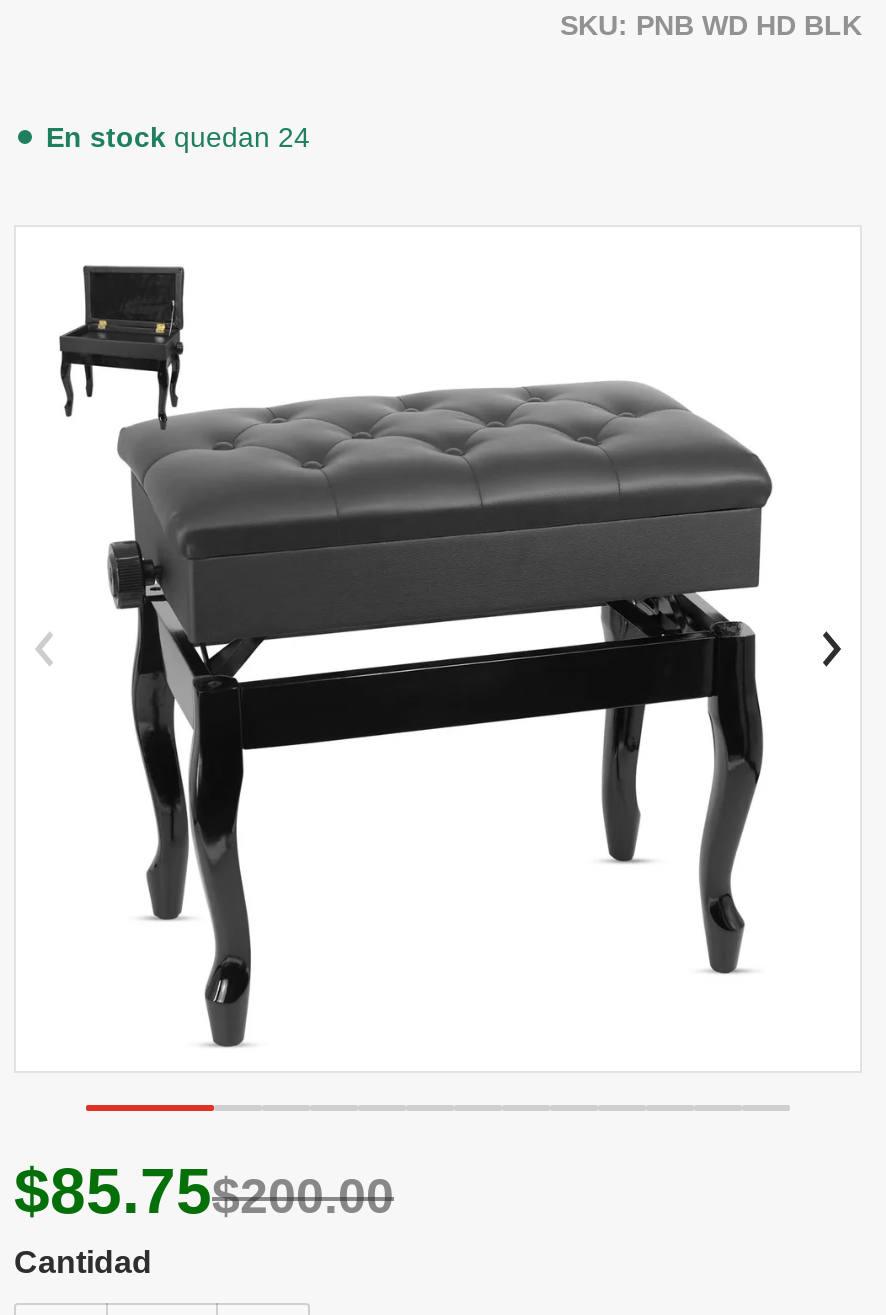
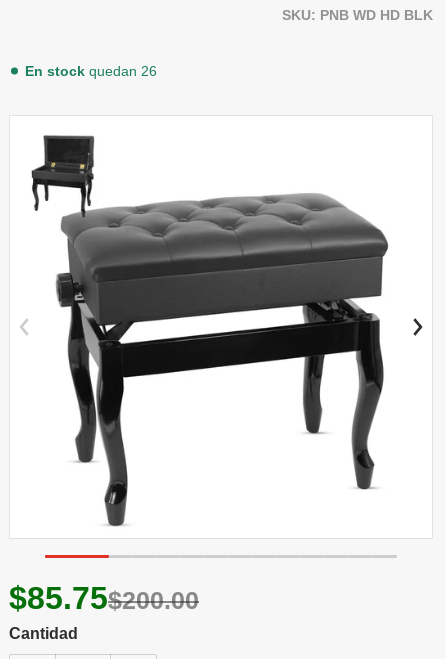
- En stock quedan 24
+ En stock quedan 26
